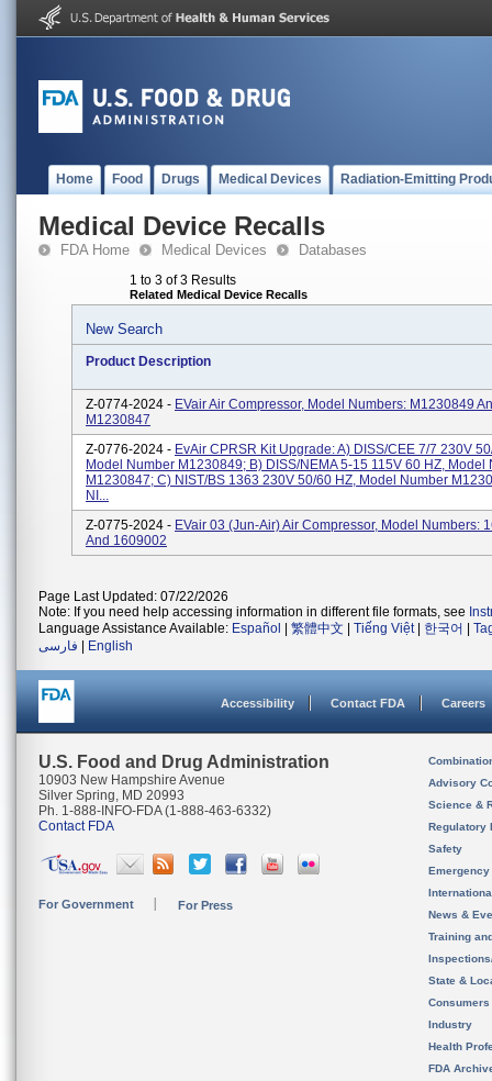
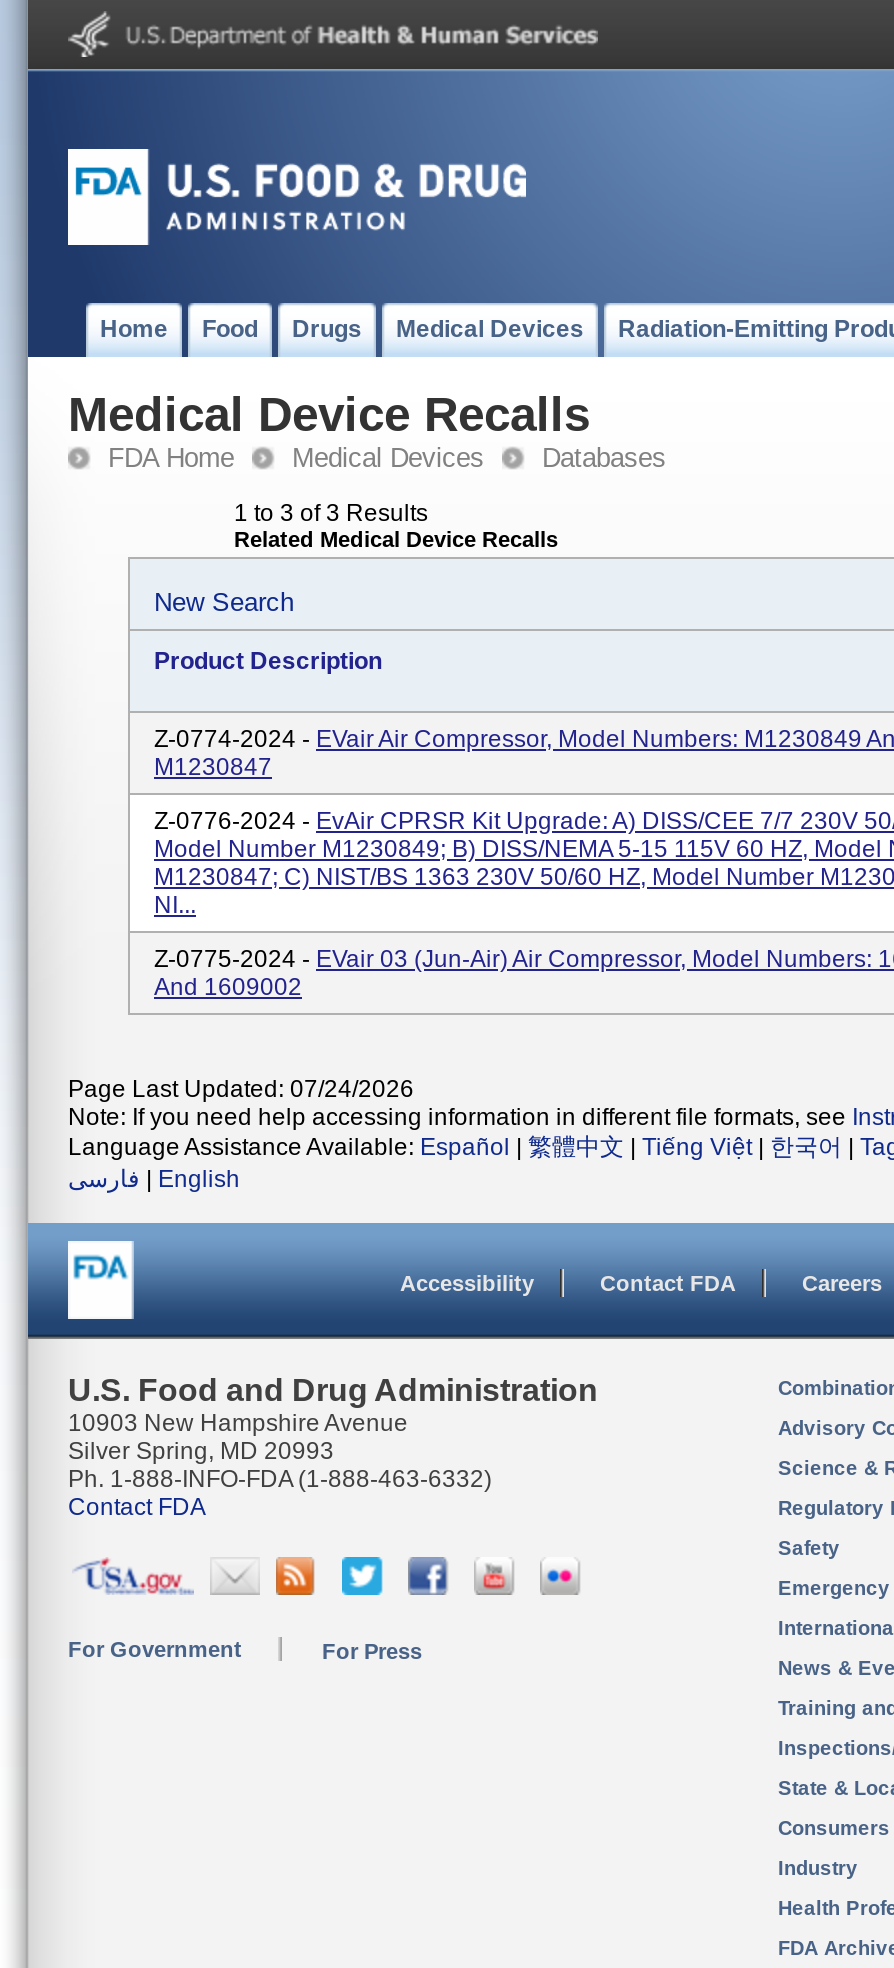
- Page Last Updated: 07/22/2026
+ Page Last Updated: 07/24/2026
